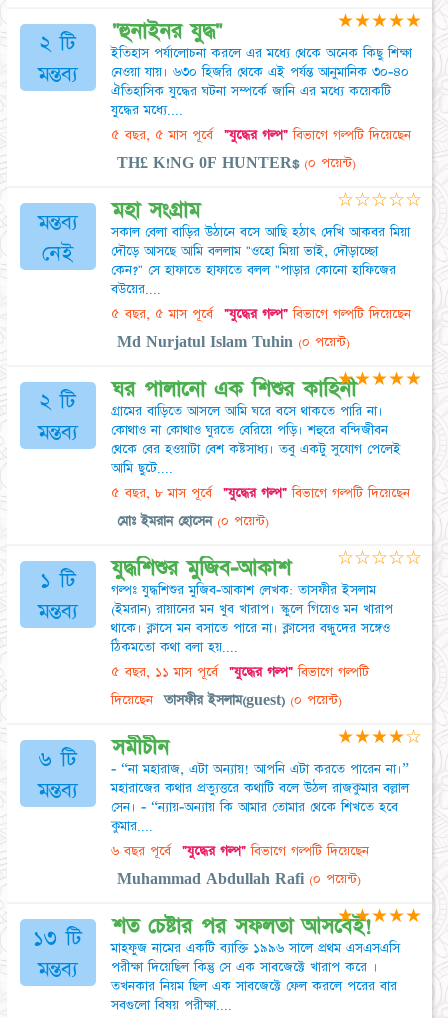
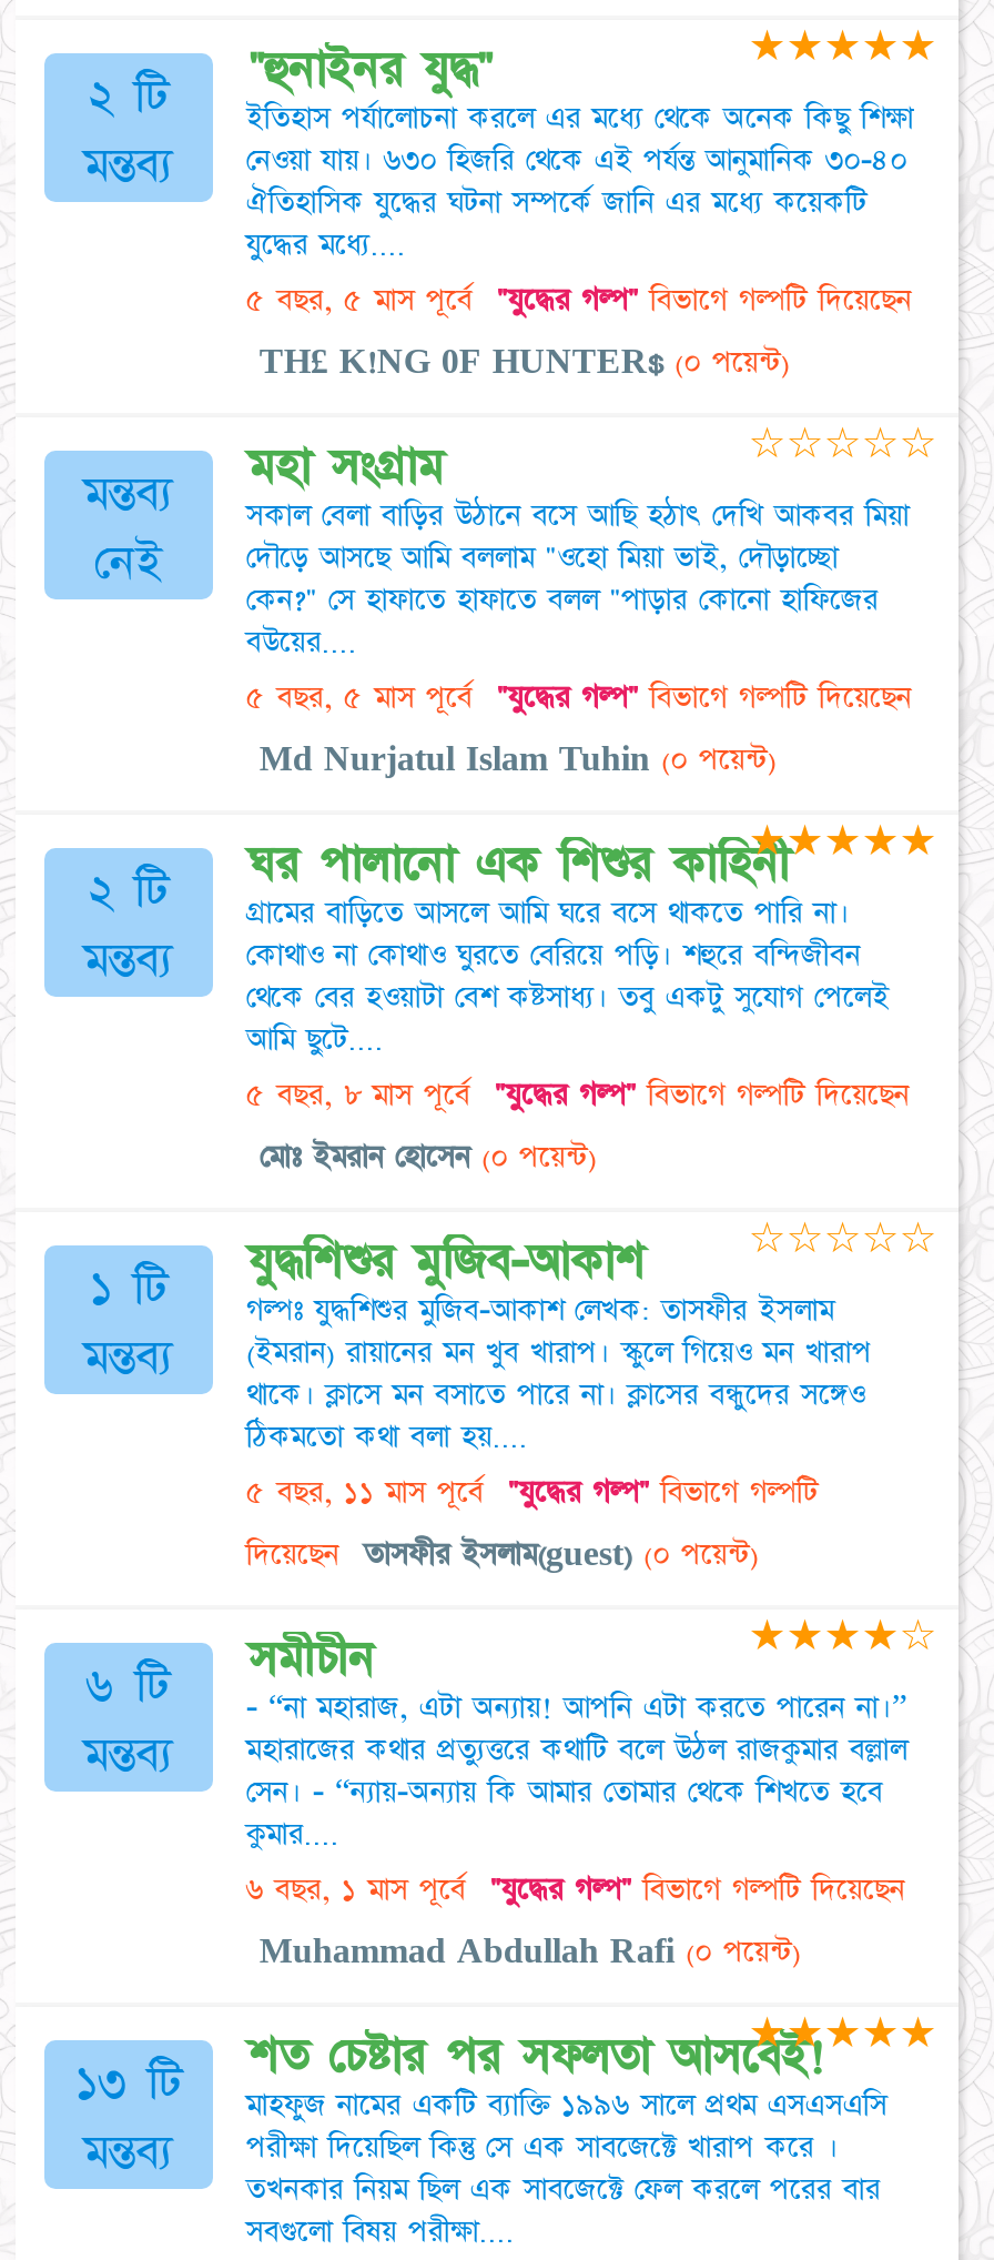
- ৬ বছর পূর্বে "যুদ্ধের গল্প" বিভাগে গল্পটি দিয়েছেন
+ ৬ বছর, ১ মাস পূর্বে "যুদ্ধের গল্প" বিভাগে গল্পটি দিয়েছেন
